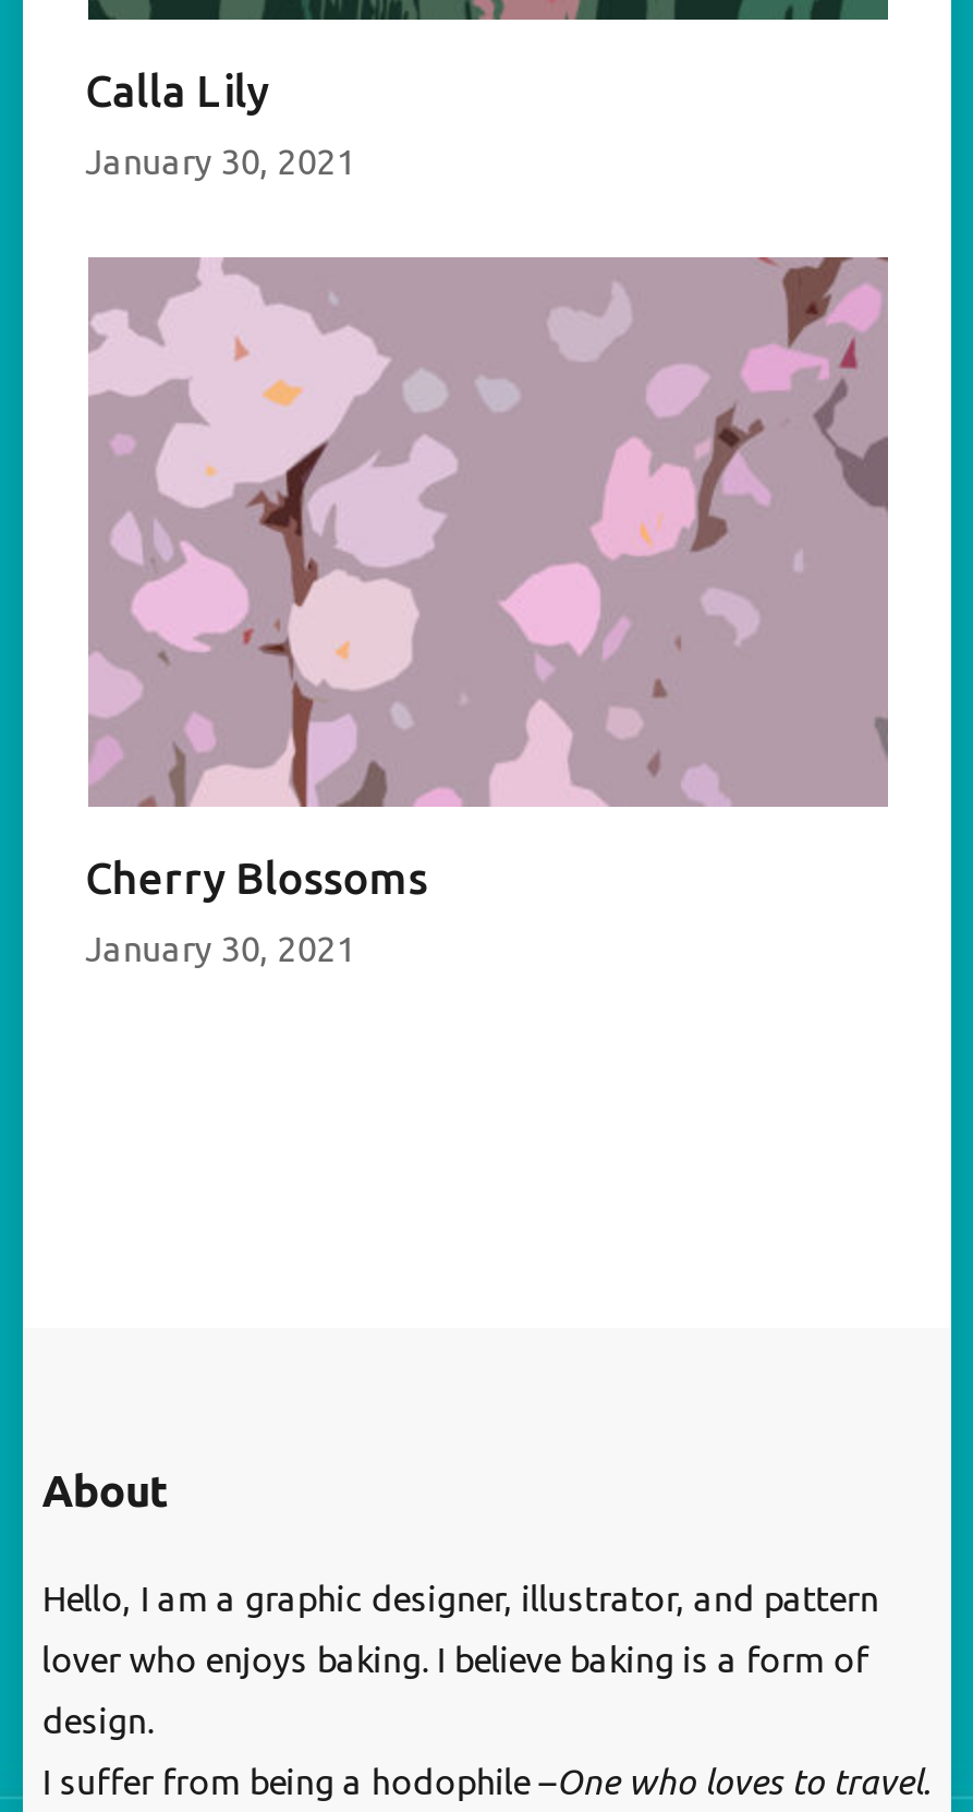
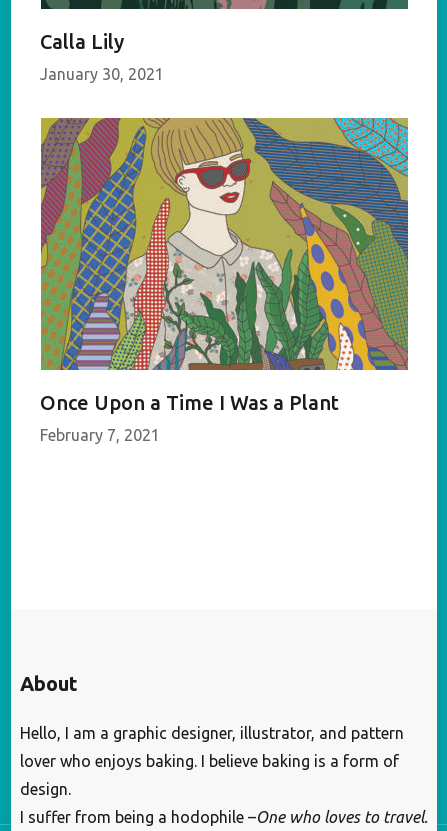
- [image]
- Cherry Blossoms
+ [image]
+ Once Upon a Time I Was a Plant

- January 30, 2021
+ February 7, 2021
